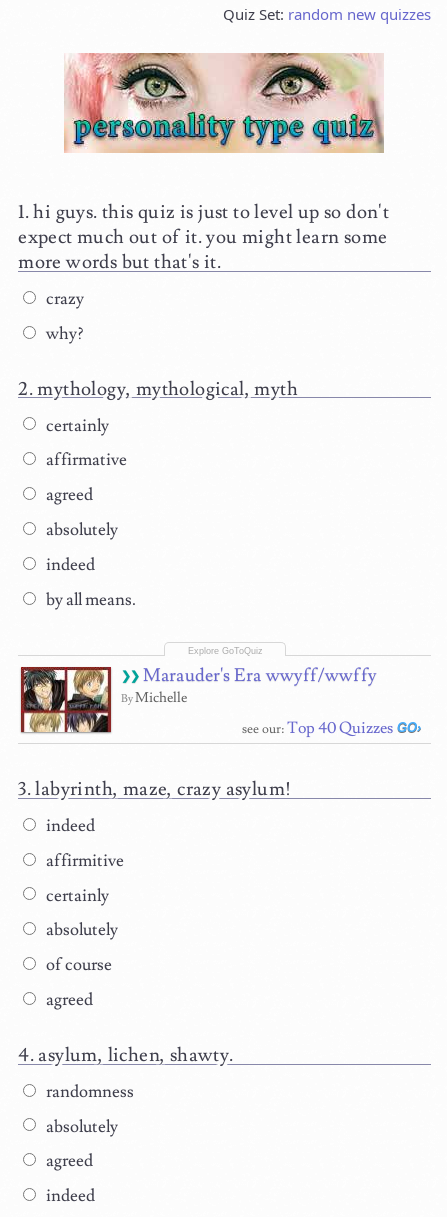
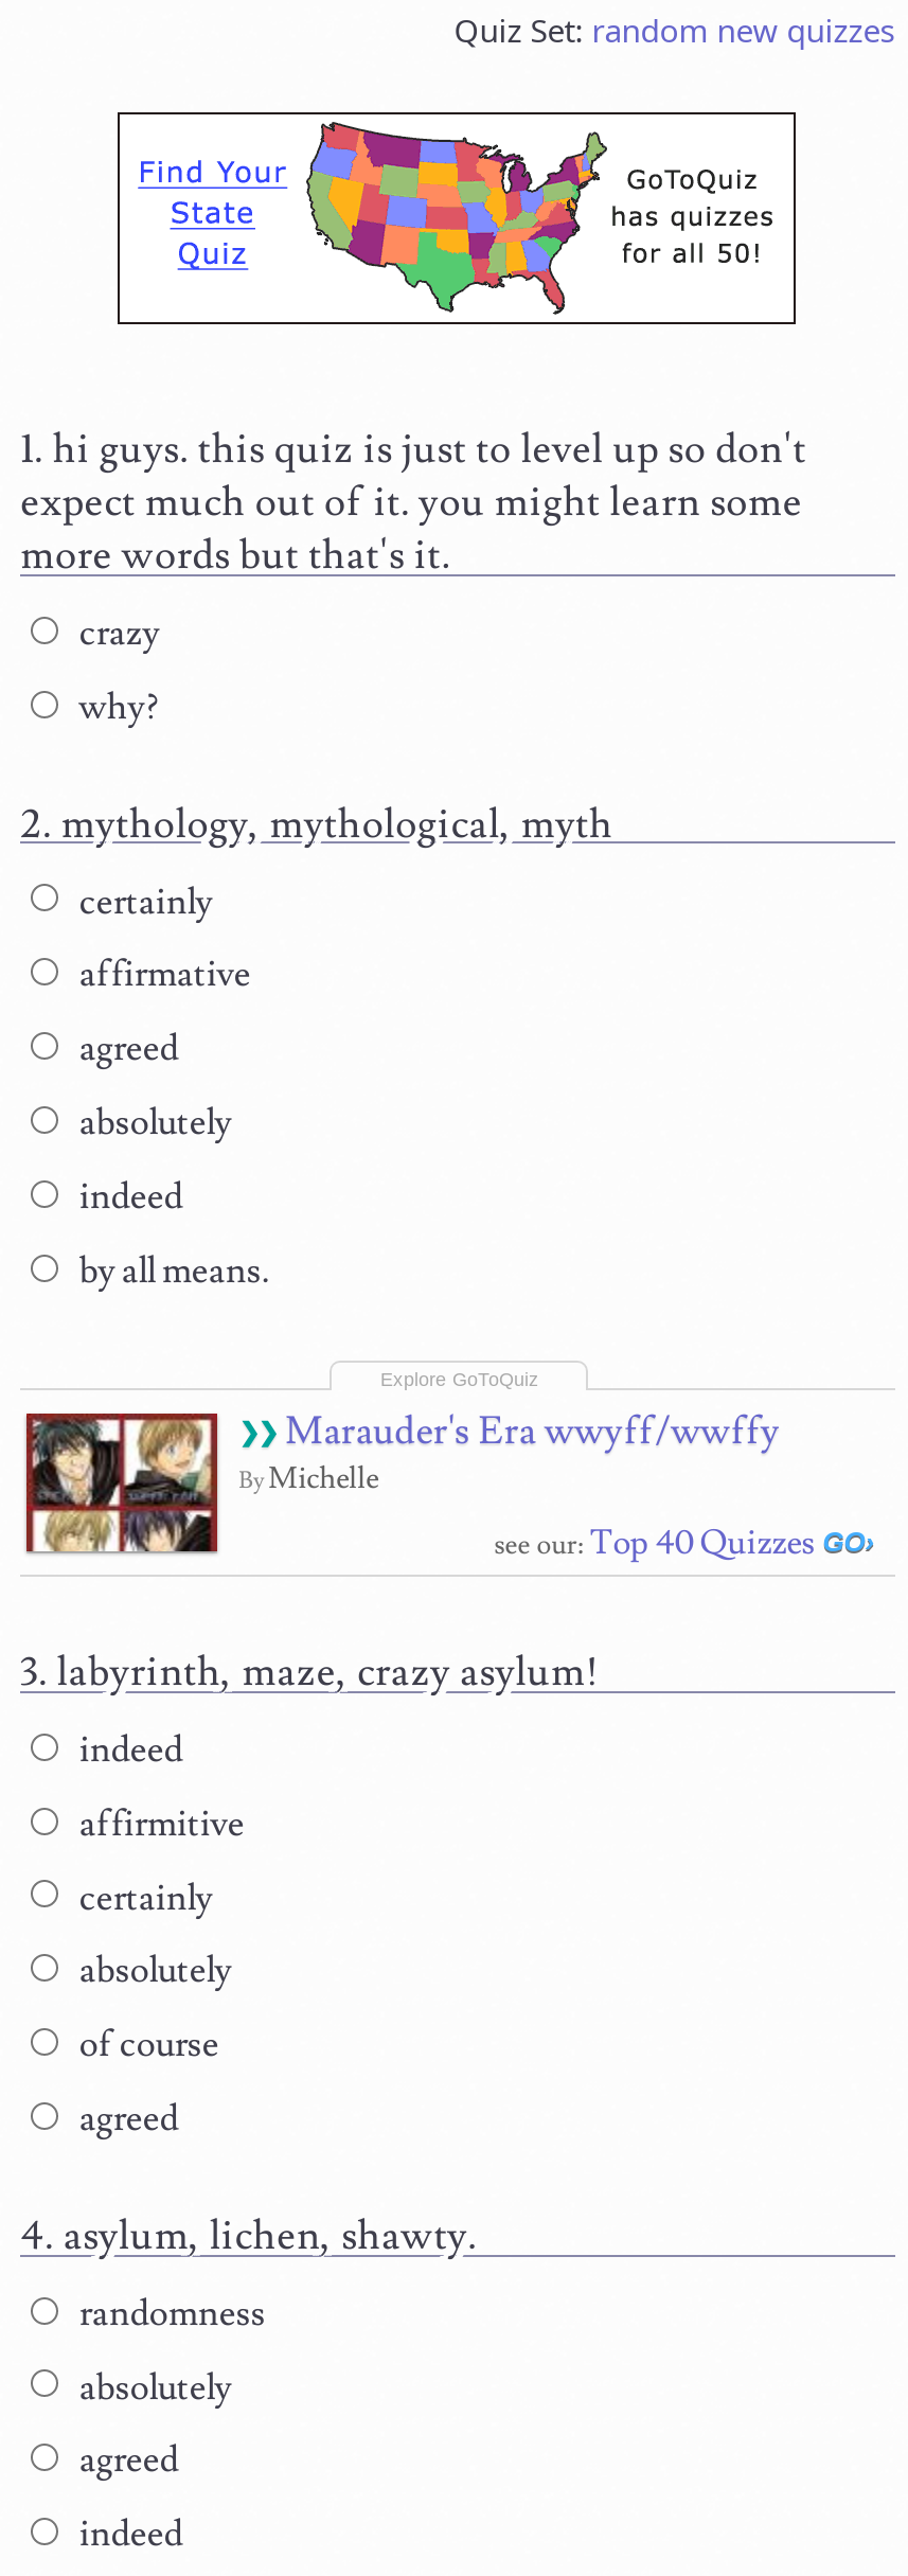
- [image]
+ [image]
